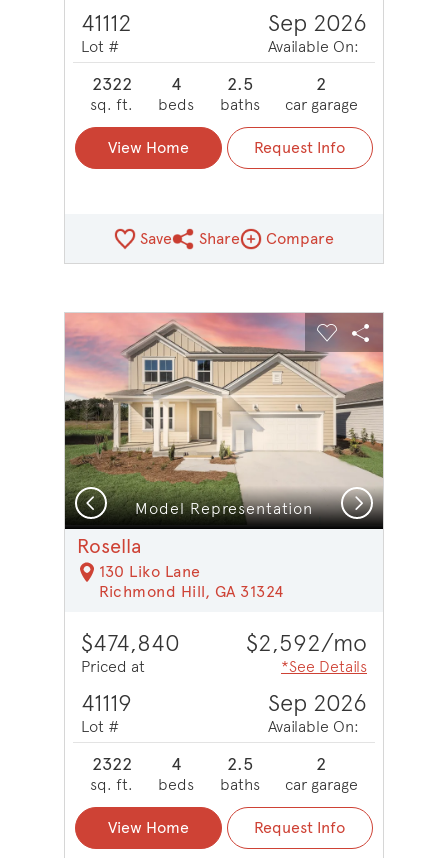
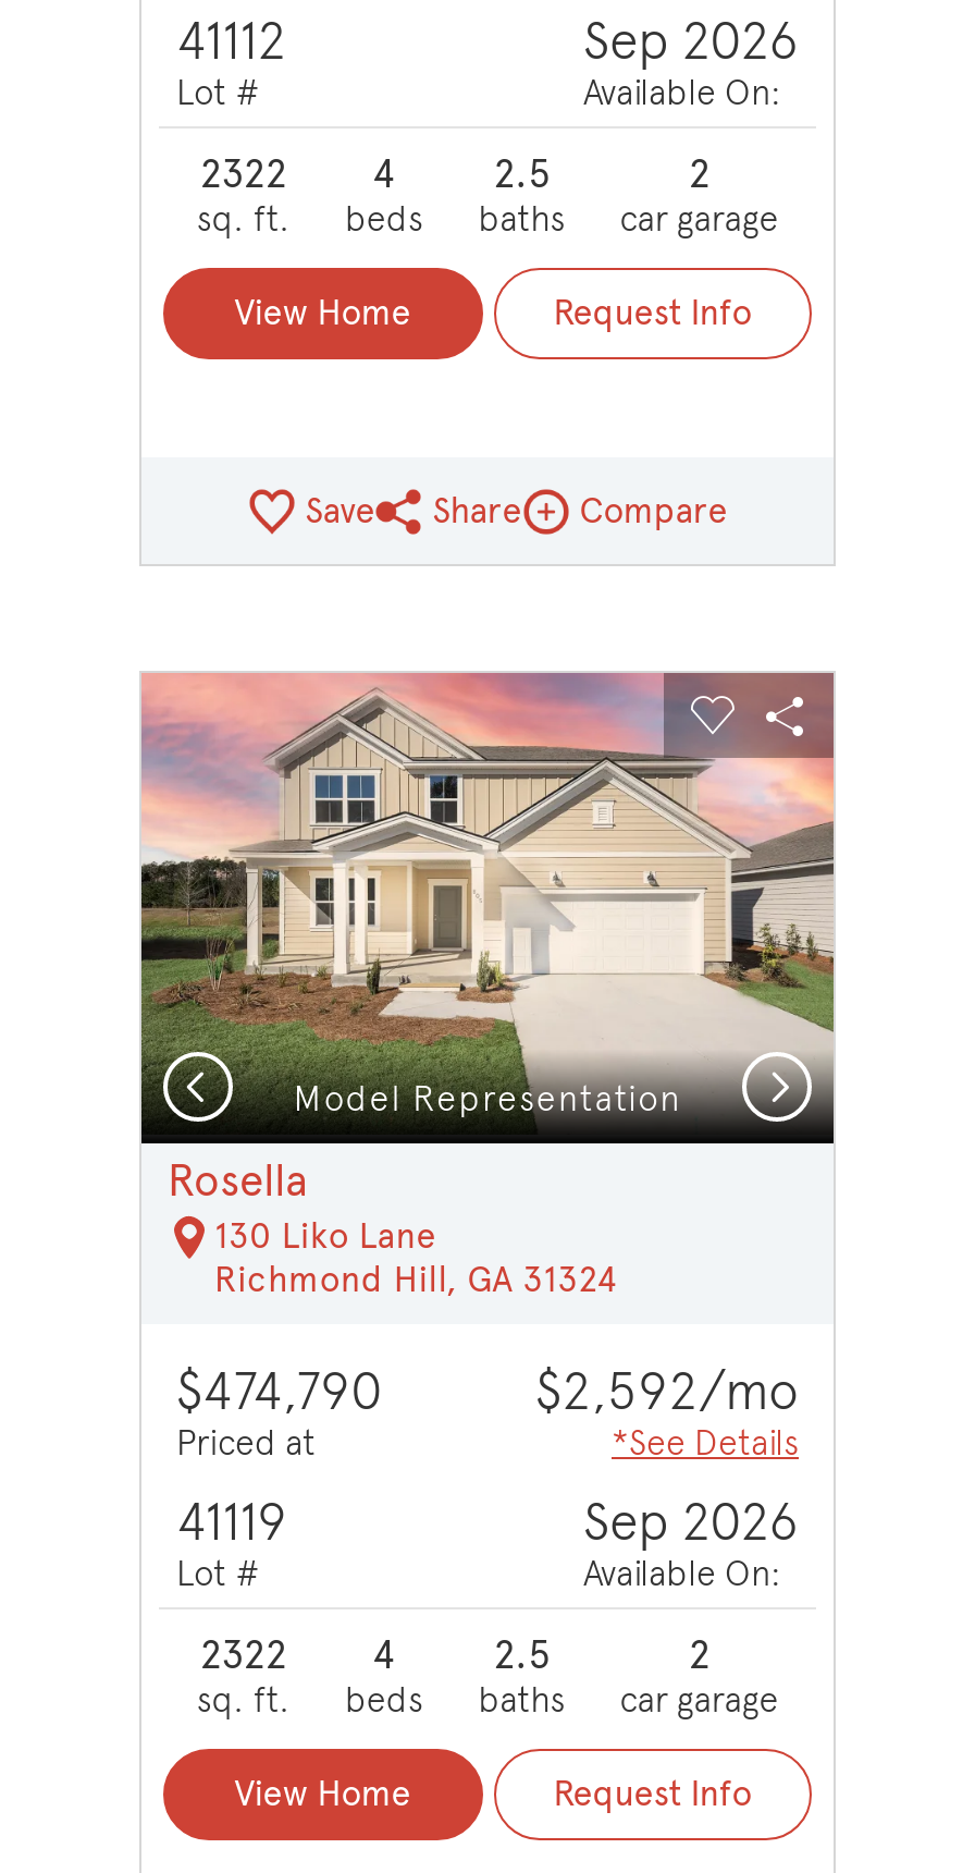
- $474,840
+ $474,790
